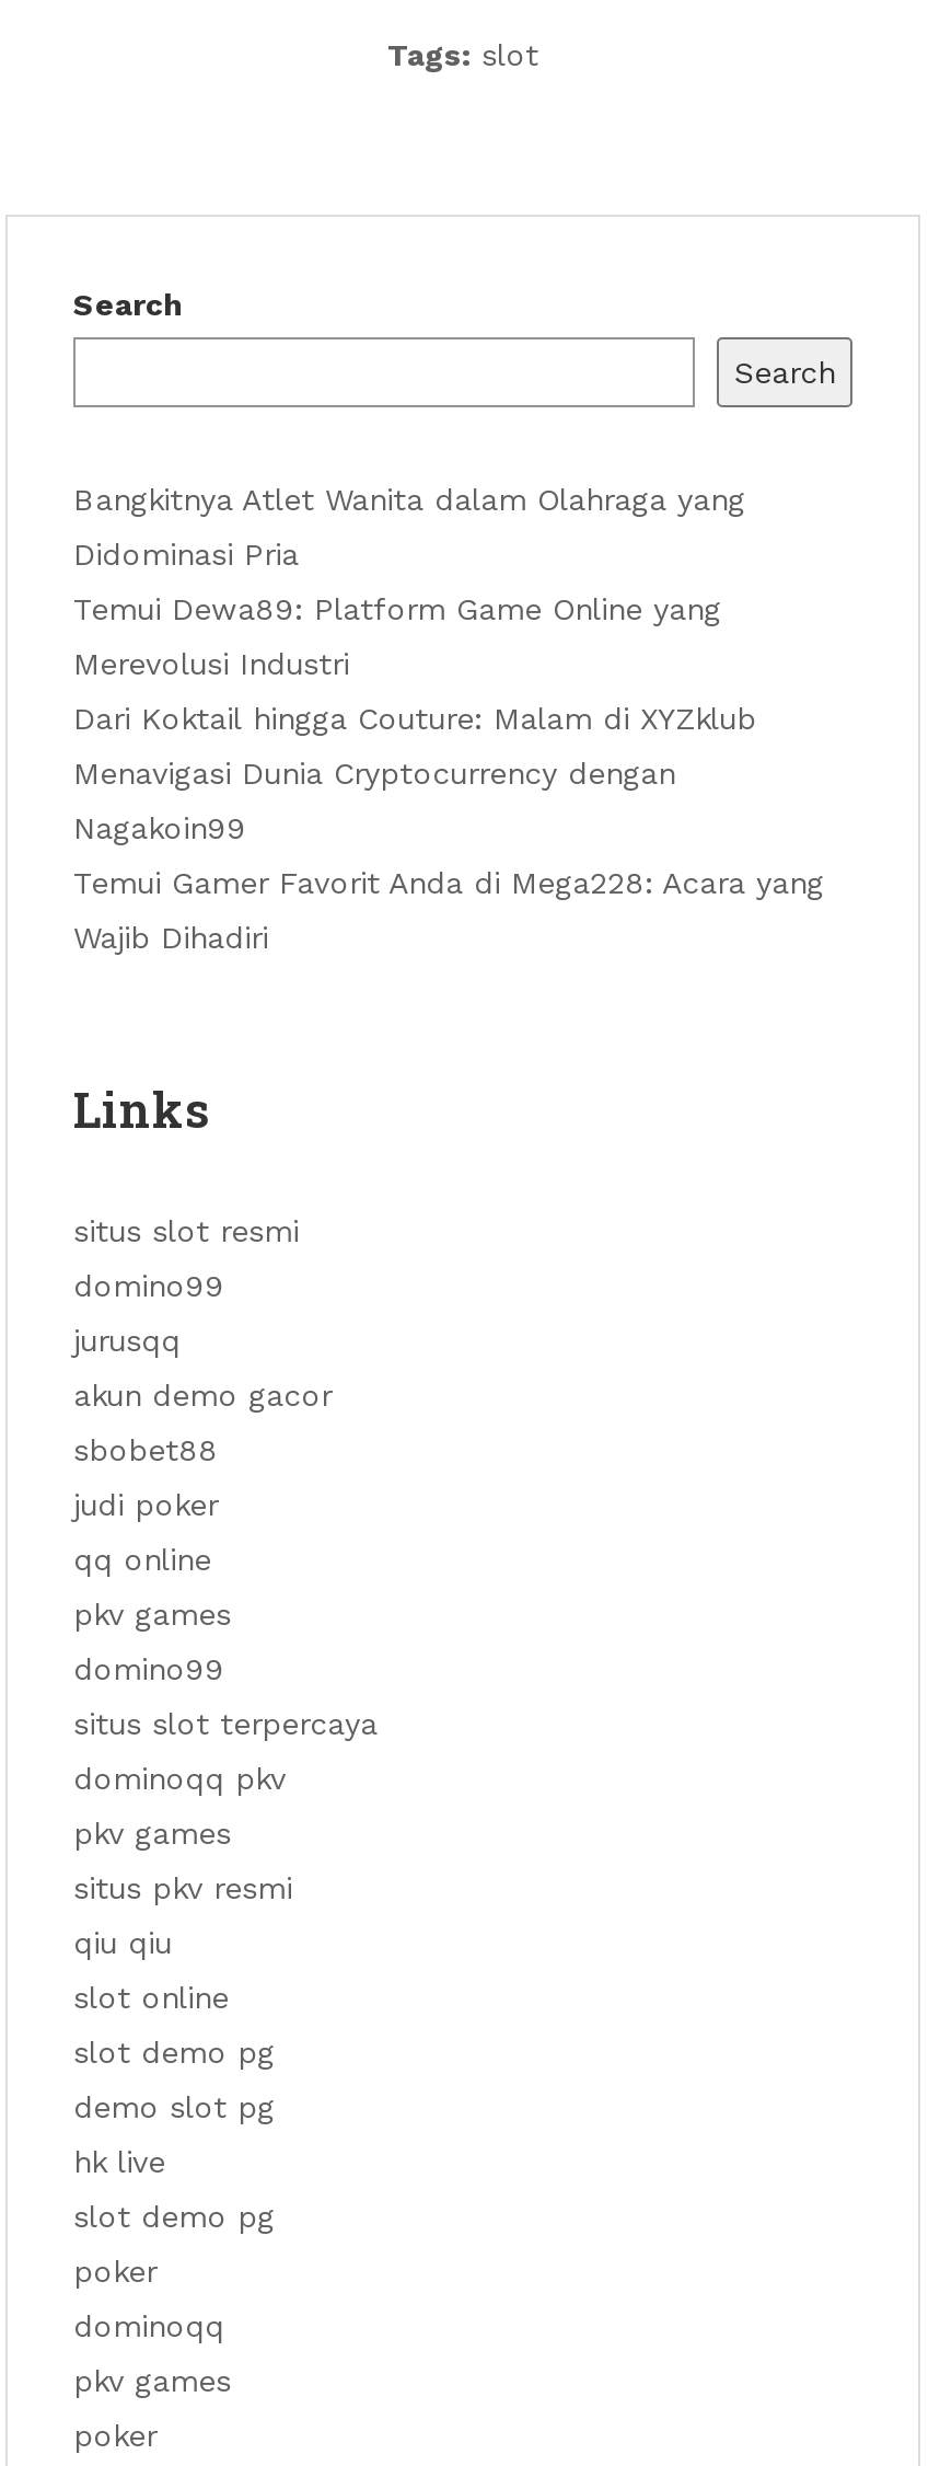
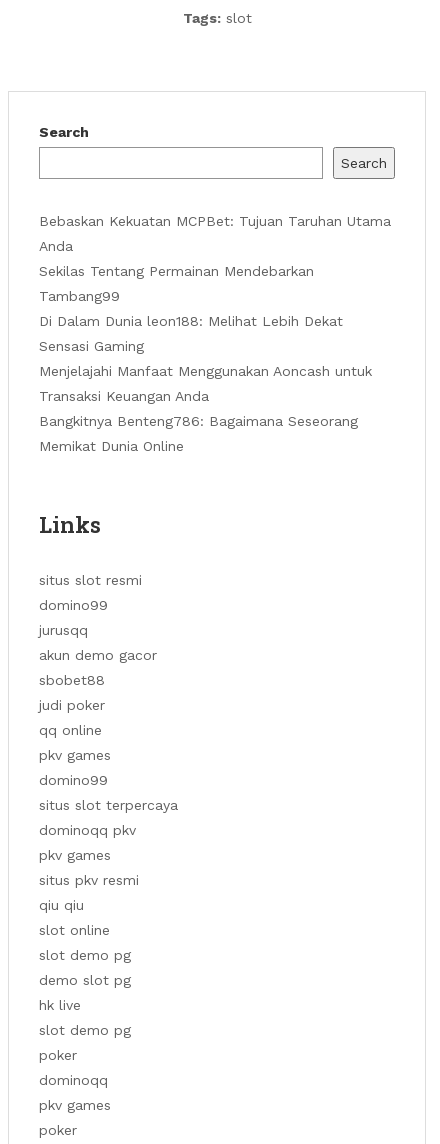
- Bangkitnya Atlet Wanita dalam Olahraga yang
- Didominasi Pria
- Temui Dewa89: Platform Game Online yang
- Merevolusi Industri
- Dari Koktail hingga Couture: Malam di XYZklub
- Menavigasi Dunia Cryptocurrency dengan
- Nagakoin99
- Temui Gamer Favorit Anda di Mega228: Acara yang
- Wajib Dihadiri
+ Bebaskan Kekuatan MCPBet: Tujuan Taruhan Utama
+ Anda
+ Sekilas Tentang Permainan Mendebarkan
+ Tambang99
+ Di Dalam Dunia leon188: Melihat Lebih Dekat
+ Sensasi Gaming
+ Menjelajahi Manfaat Menggunakan Aoncash untuk
+ Transaksi Keuangan Anda
+ Bangkitnya Benteng786: Bagaimana Seseorang
+ Memikat Dunia Online
